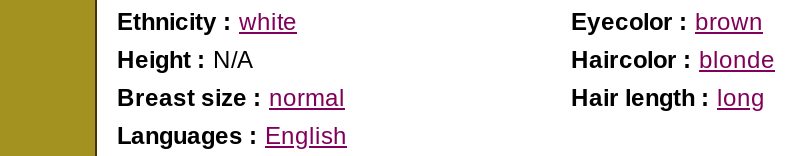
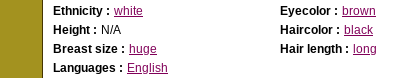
- Haircolor : blonde
+ Haircolor : black

- Breast size : normal
+ Breast size : huge
